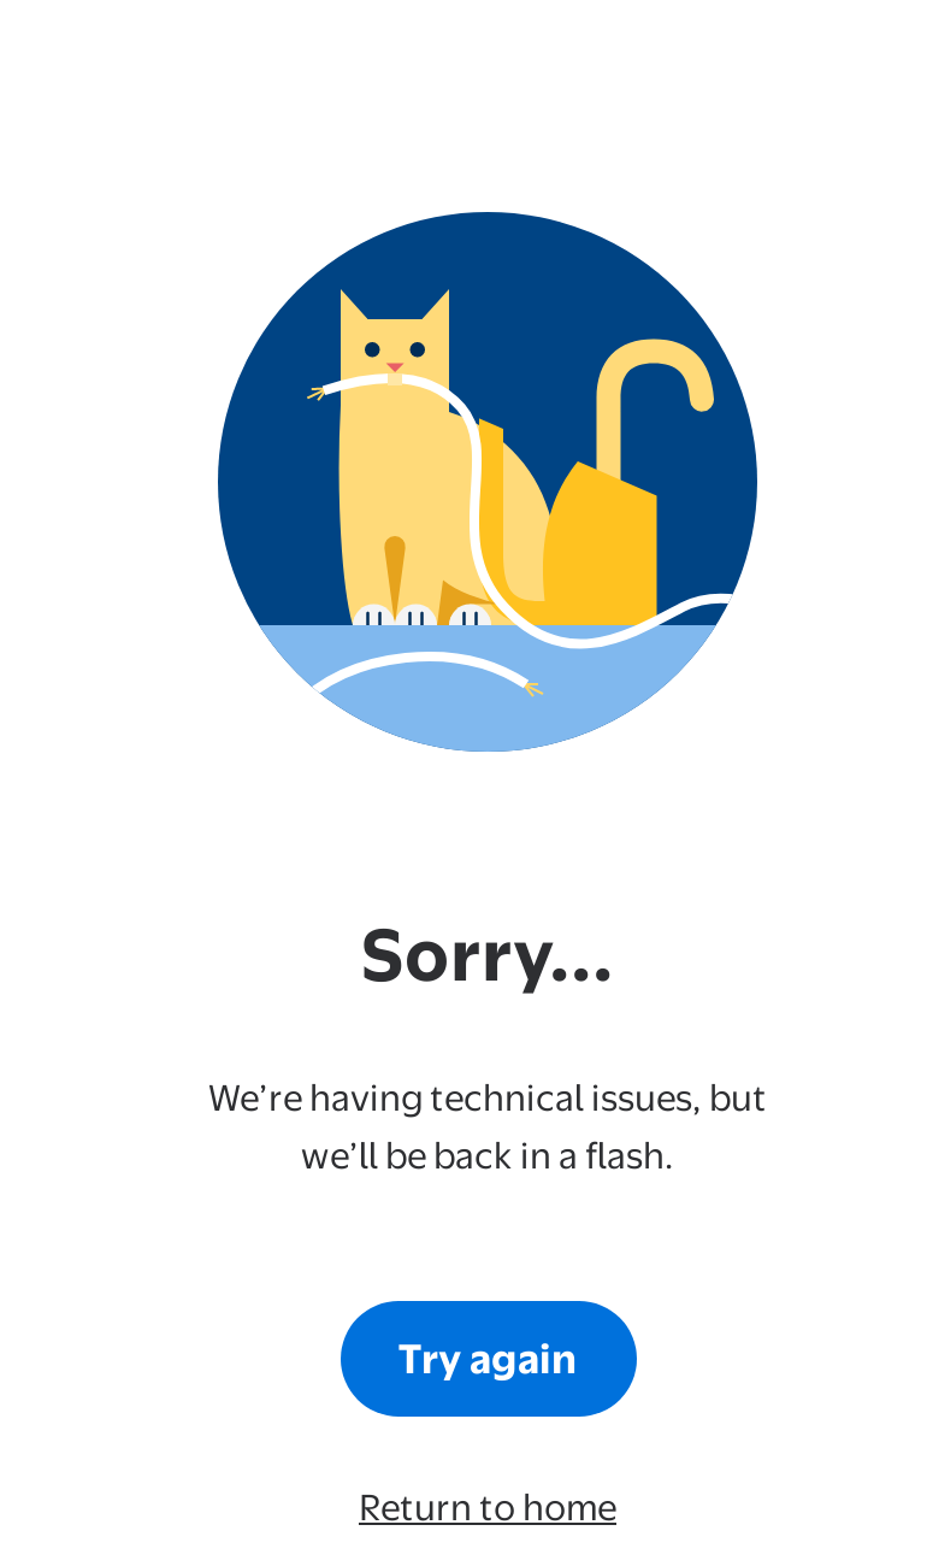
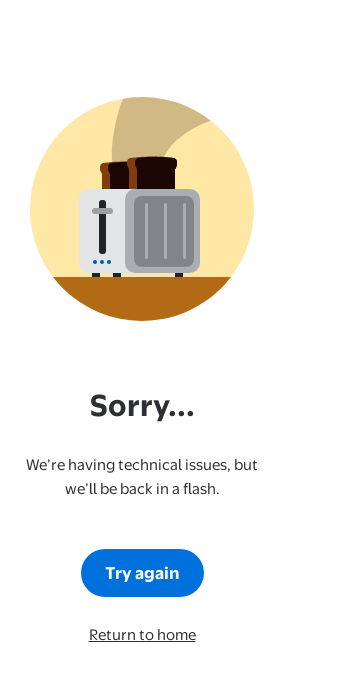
- [image]
+ [image]
